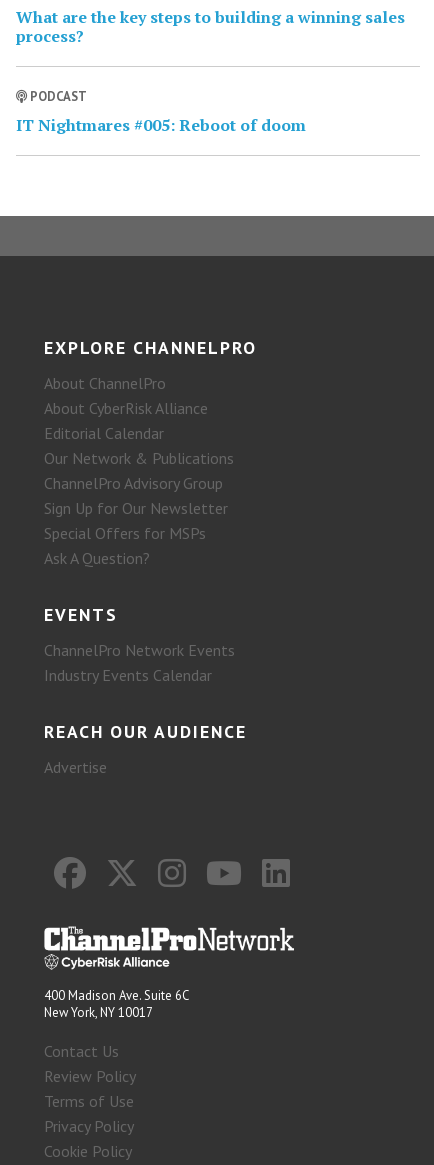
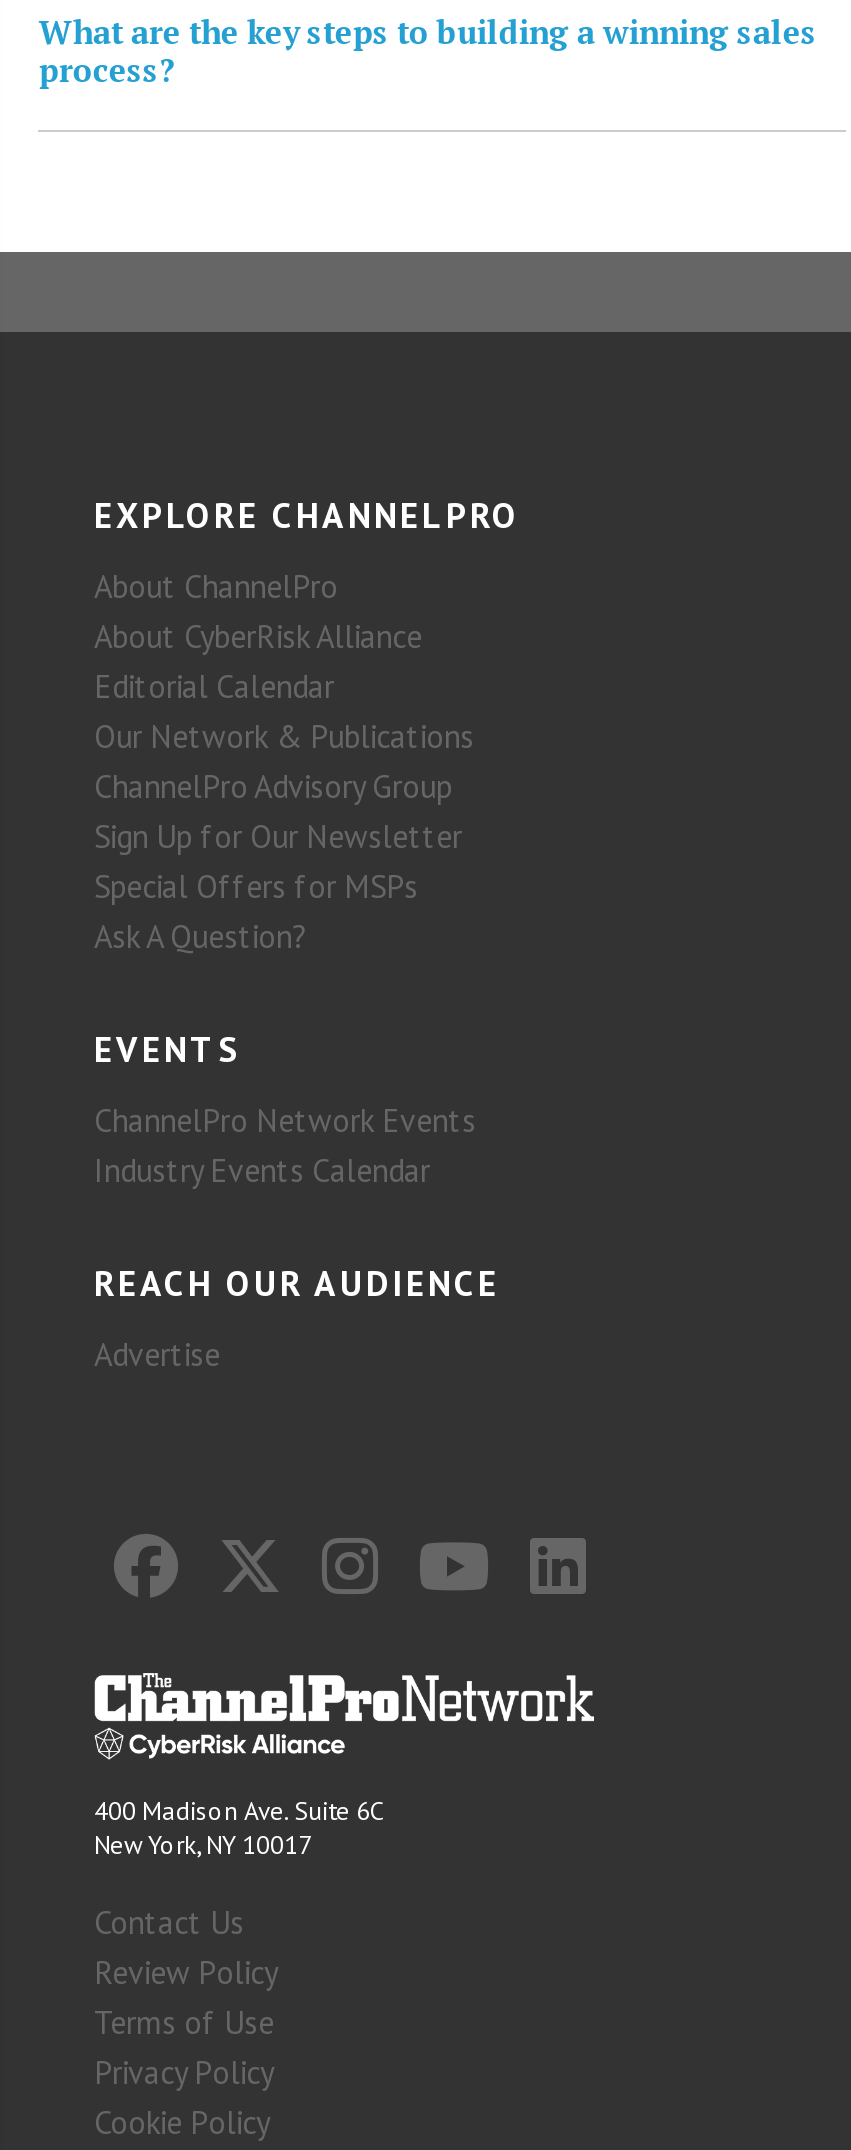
- PODCAST
- IT Nightmares #005: Reboot of doom
